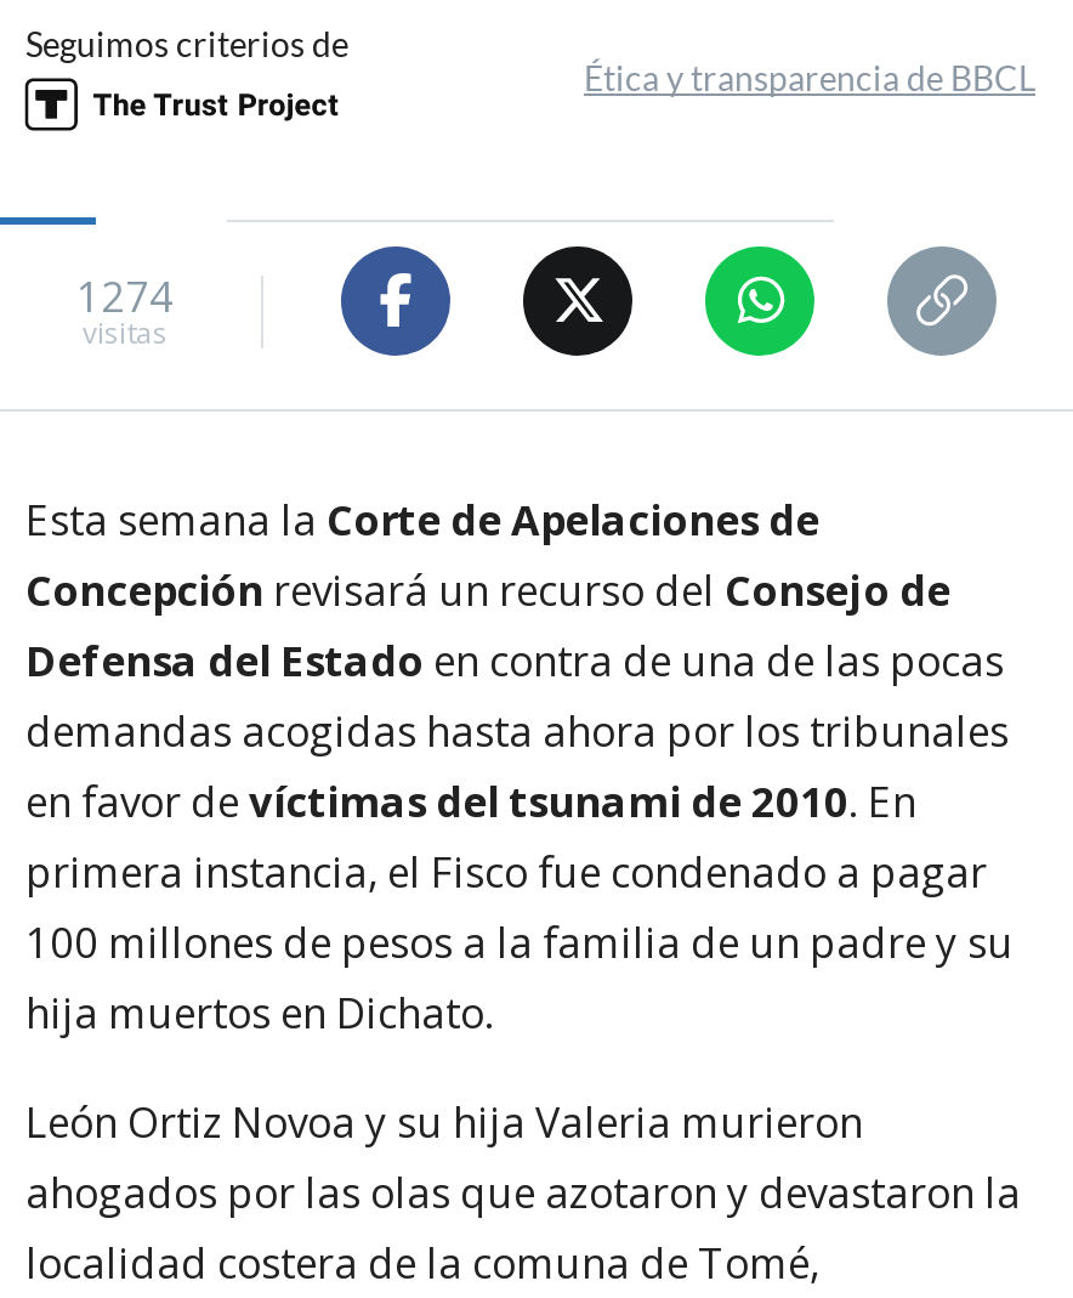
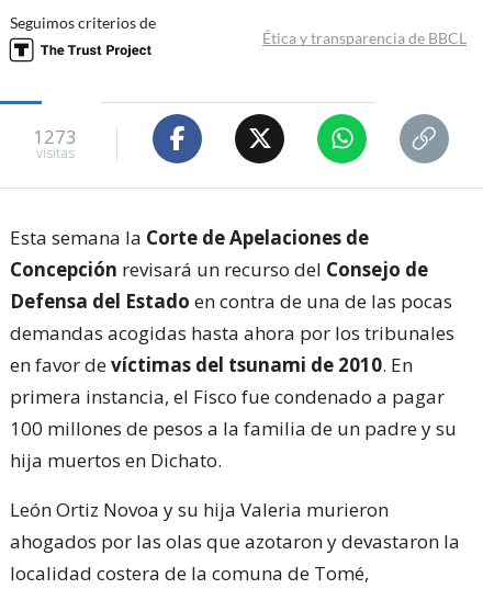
- 1274
+ 1273
